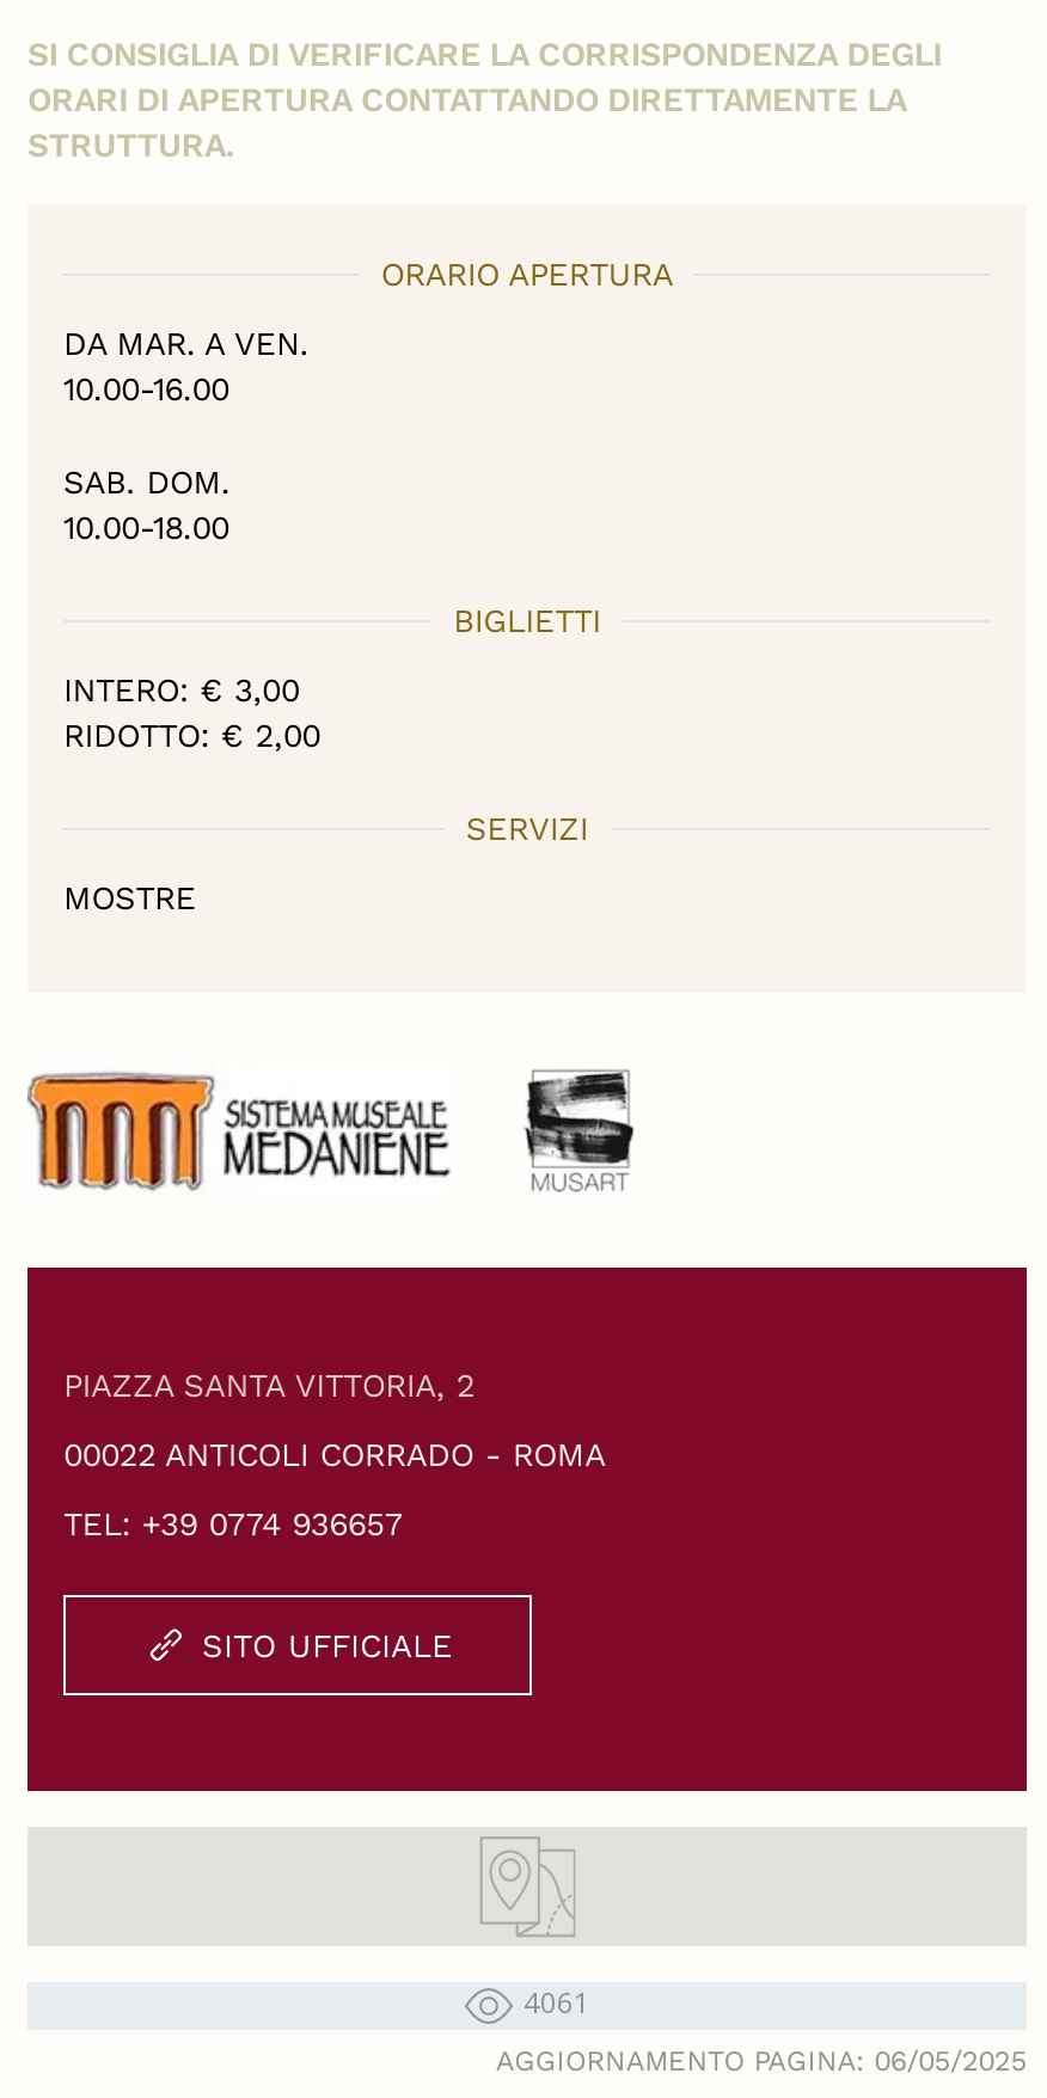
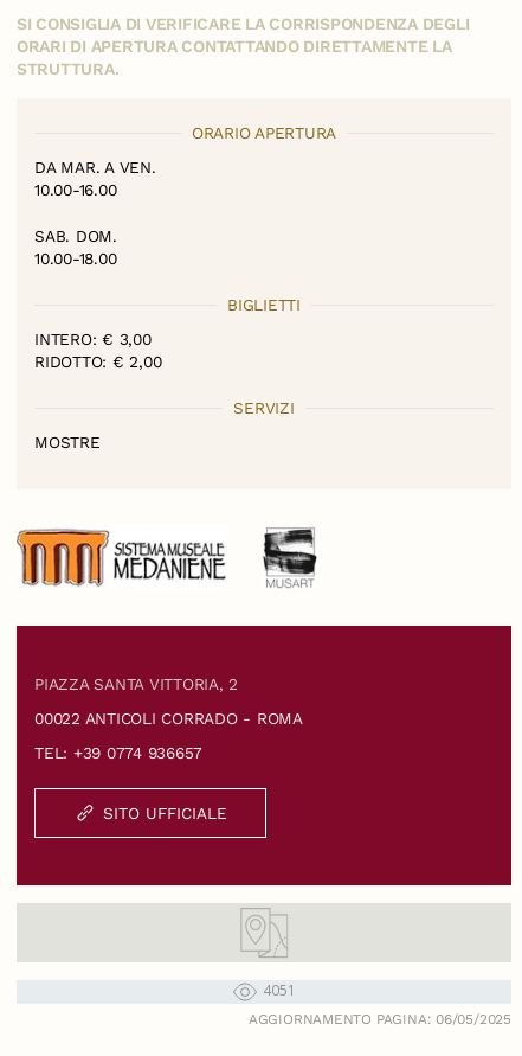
- 4061
+ 4051
